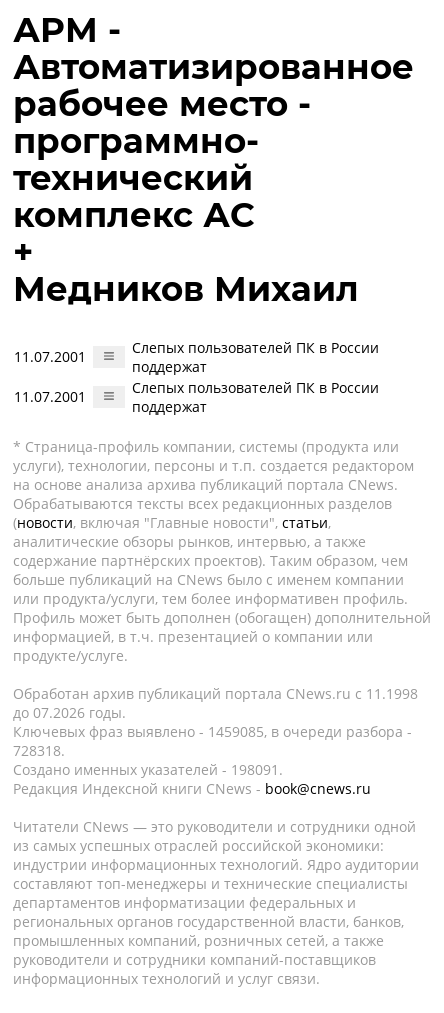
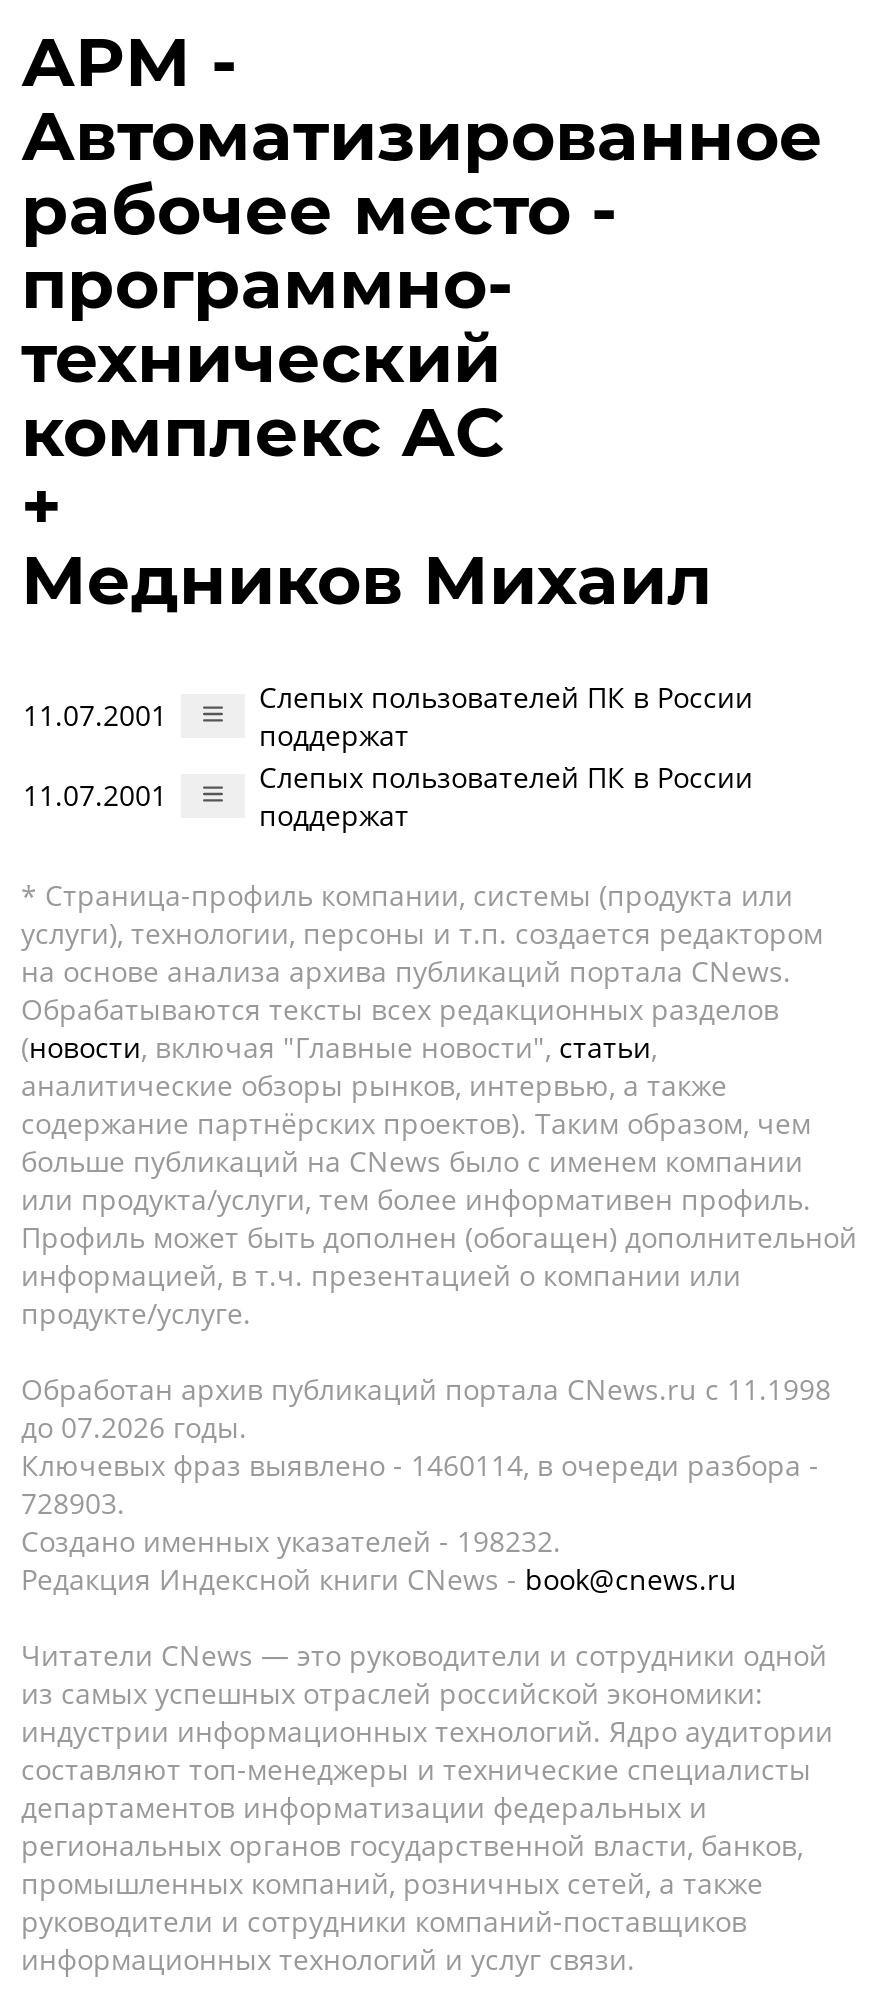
- Ключевых фраз выявлено - 1459085, в очереди разбора -
+ Ключевых фраз выявлено - 1460114, в очереди разбора -

- 728318.
+ 728903.

- Создано именных указателей - 198091.
+ Создано именных указателей - 198232.
